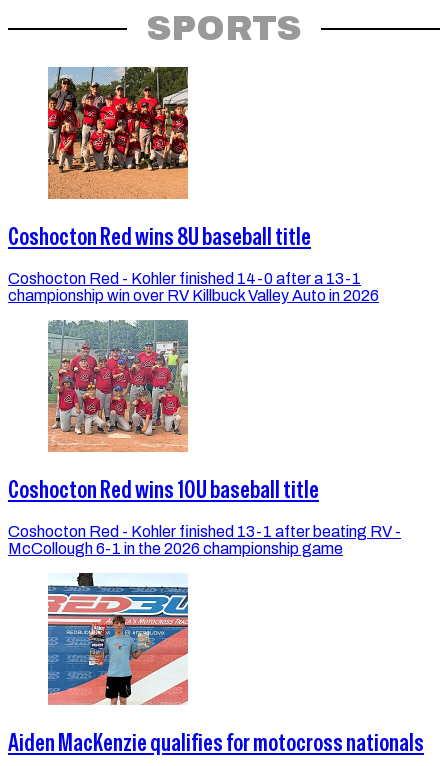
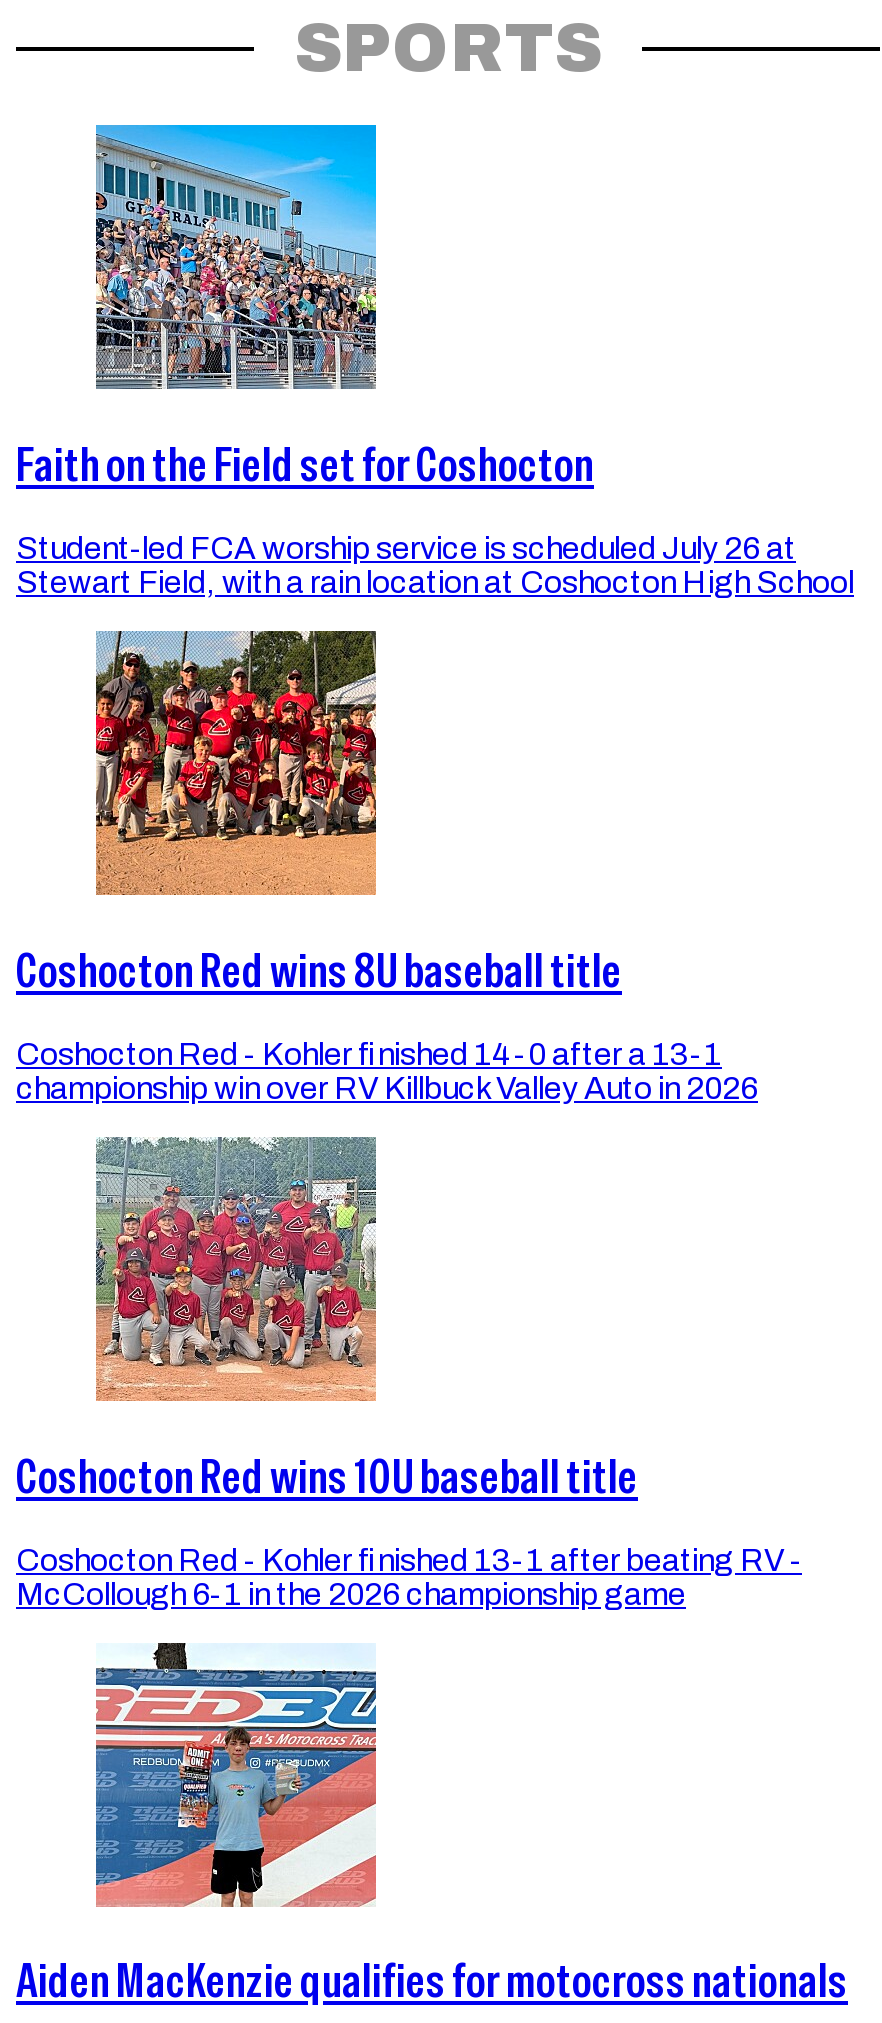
+ [image]
+ Faith on the Field set for Coshocton
+ Student-led FCA worship service is scheduled July 26 at
+ Stewart Field, with a rain location at Coshocton High School
